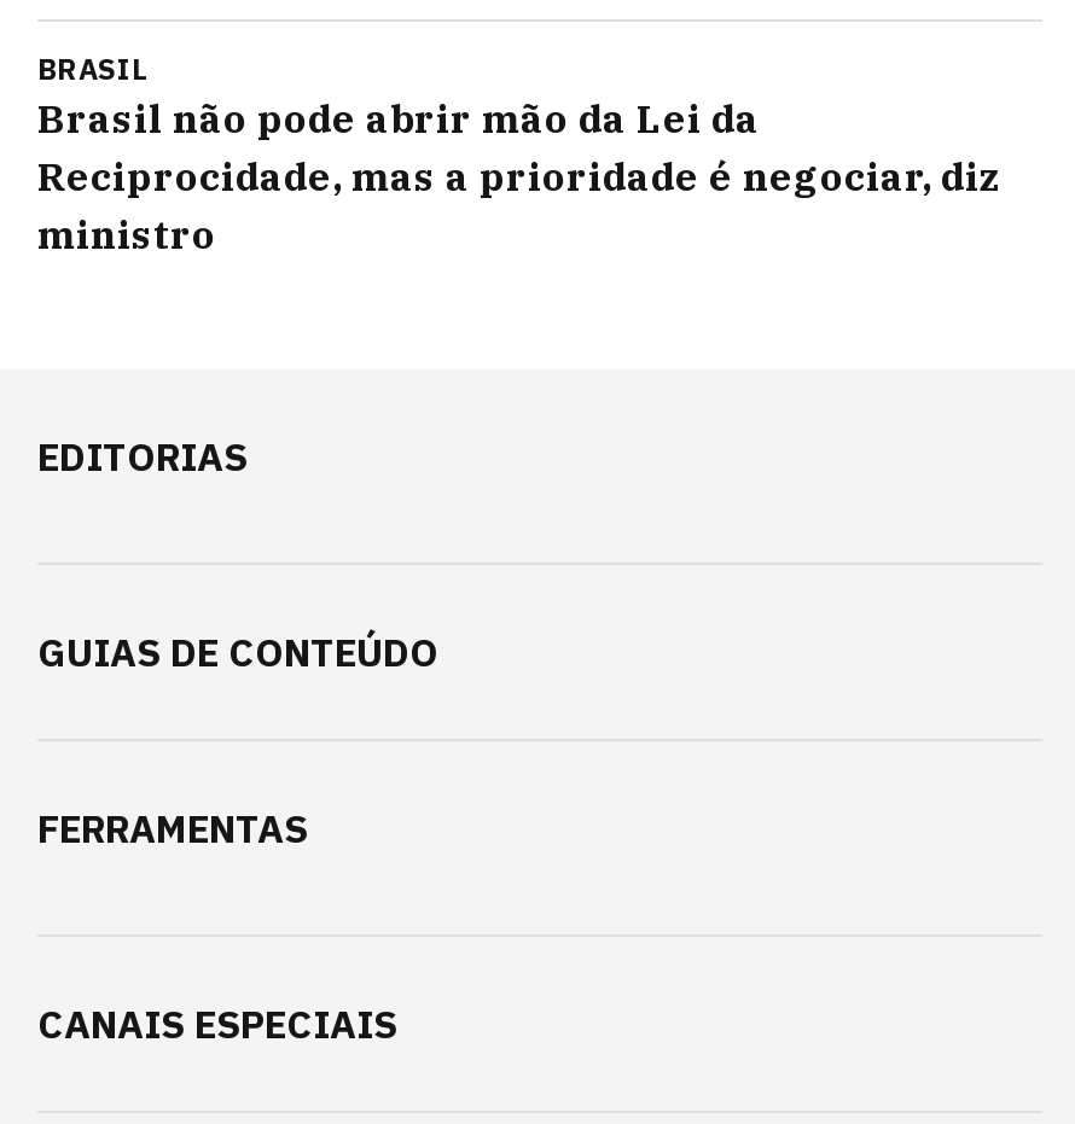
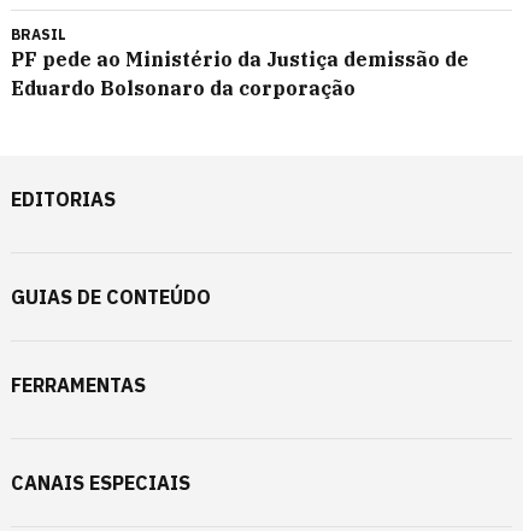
- Brasil não pode abrir mão da Lei da
- Reciprocidade, mas a prioridade é negociar, diz
- ministro
+ PF pede ao Ministério da Justiça demissão de
+ Eduardo Bolsonaro da corporação
